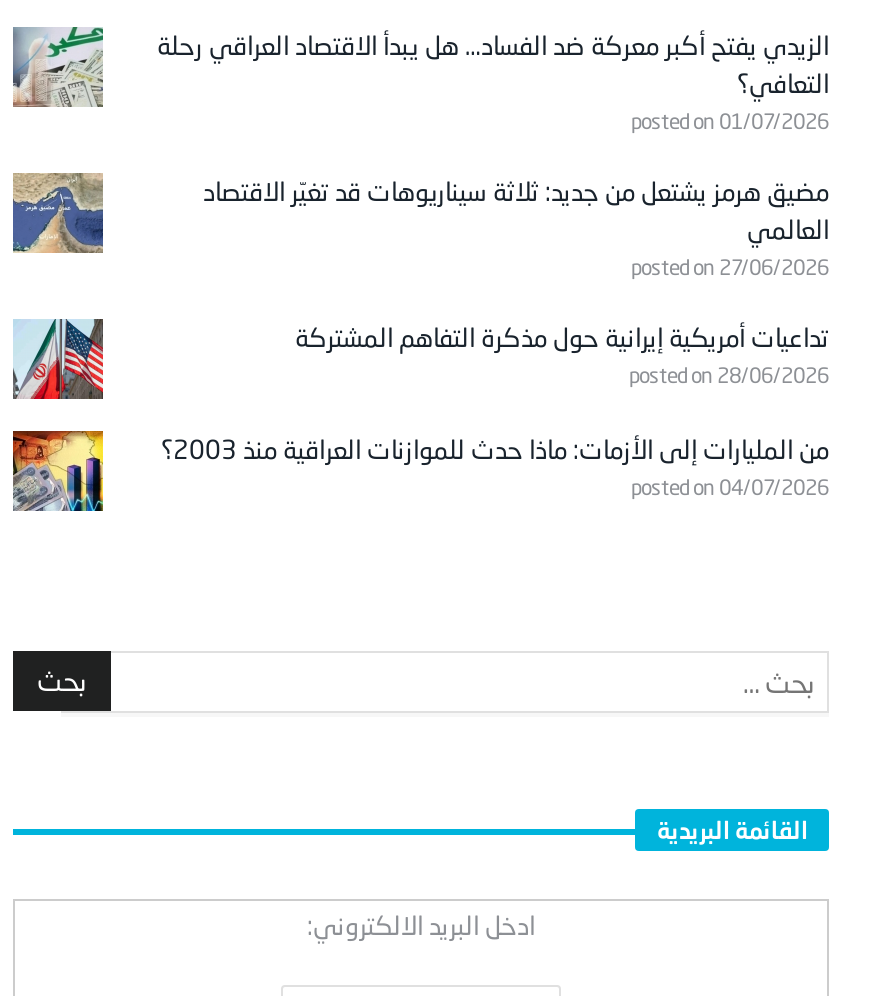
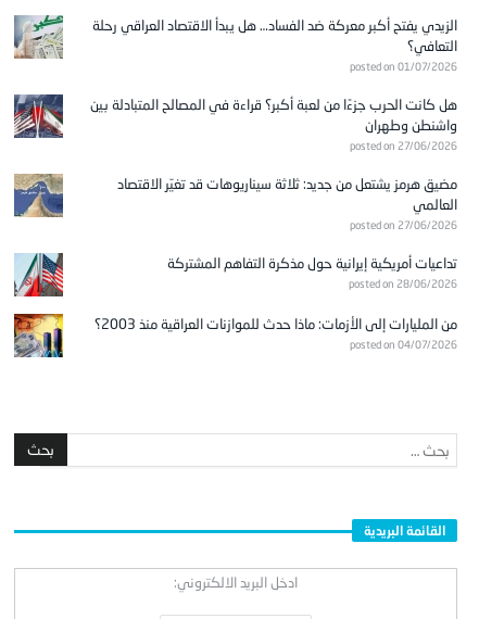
+ [image]
+ هل كانت الحرب جزءًا من لعبة أكبر؟ قراءة في المصالح المتبادلة بين
+ واشنطن وطهران
+ posted on 27/06/2026
